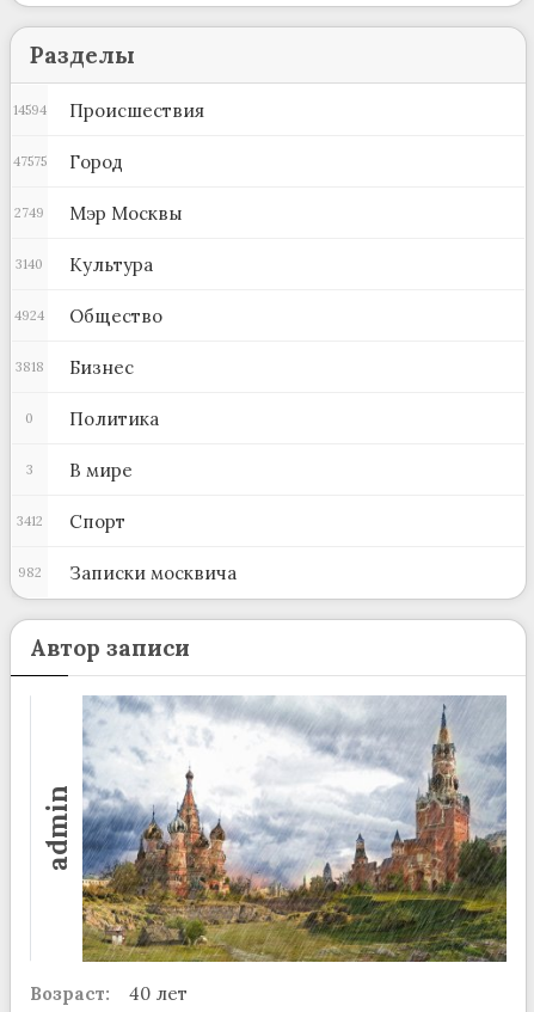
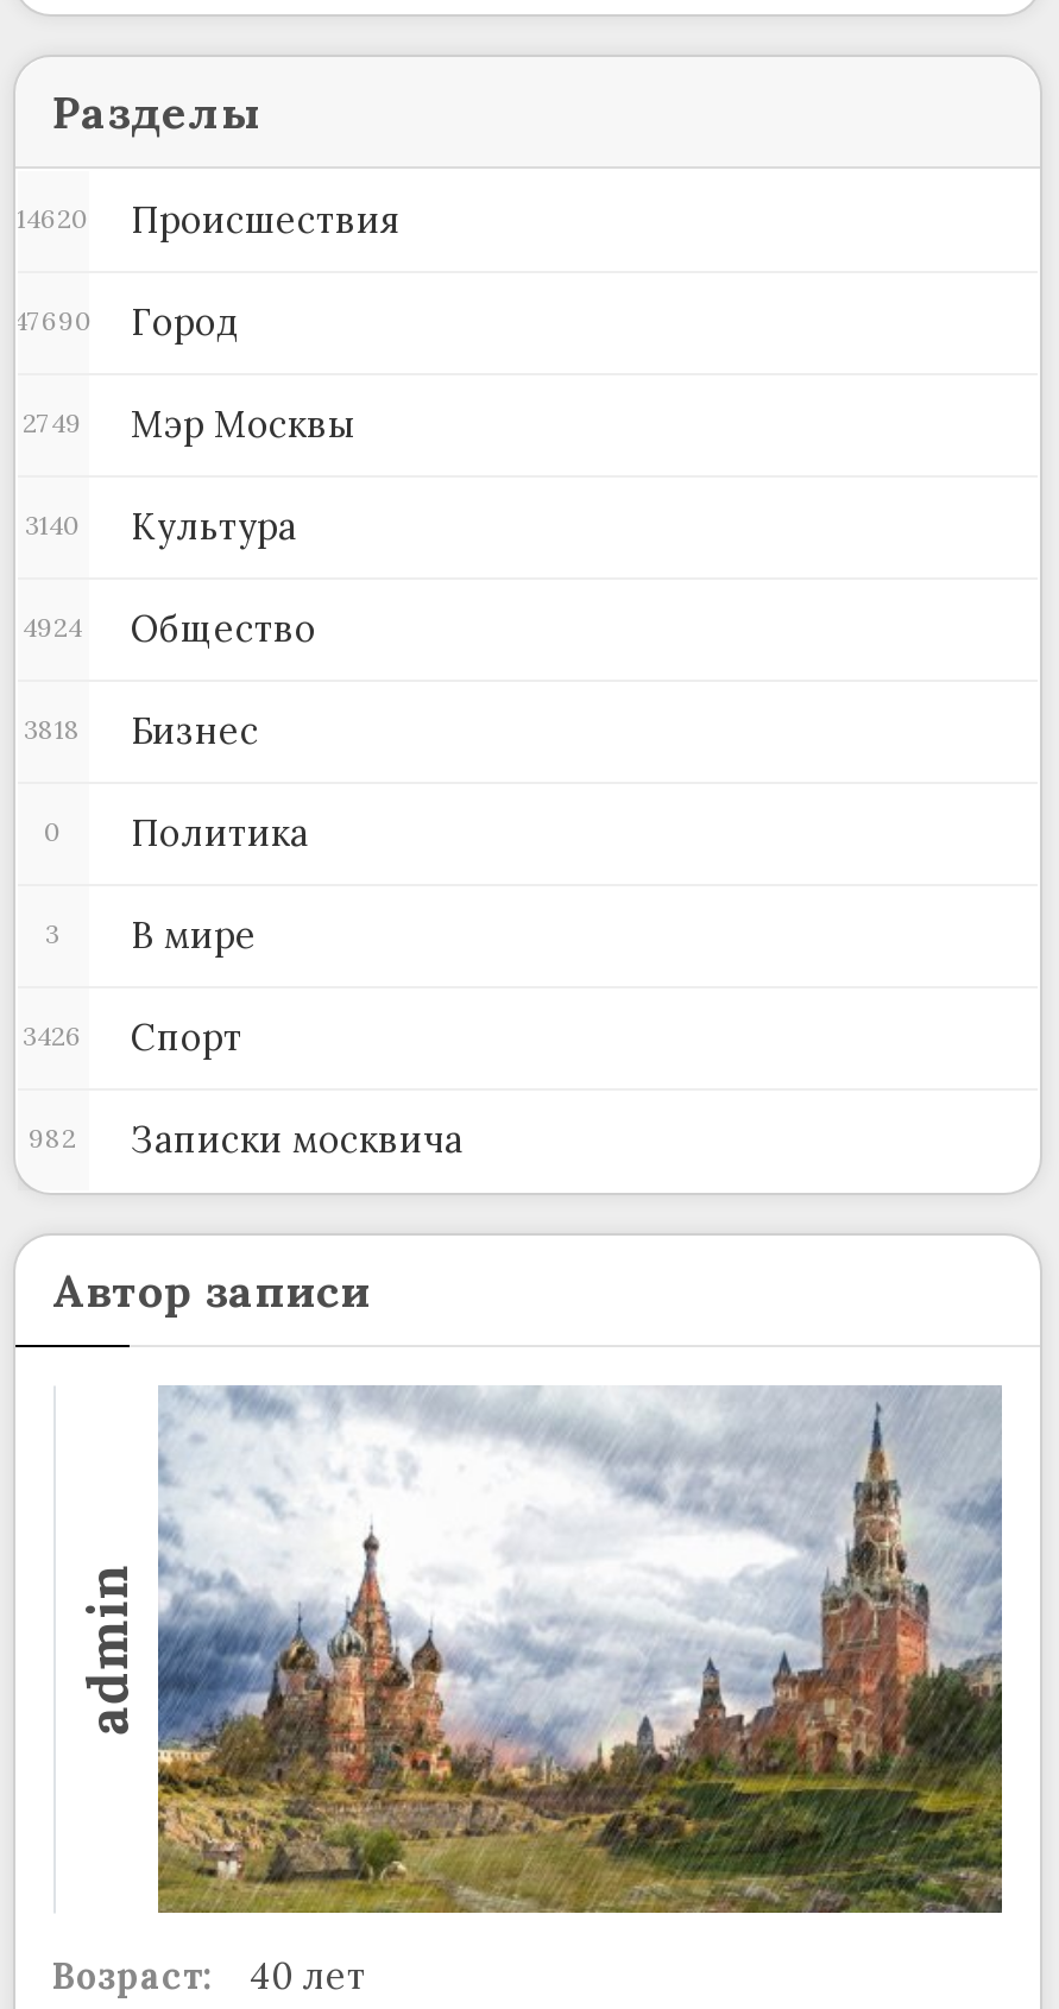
- 14594 Происшествия
+ 14620 Происшествия

- 47575 Город
+ 47690 Город

- 3412 Спорт
+ 3426 Спорт
